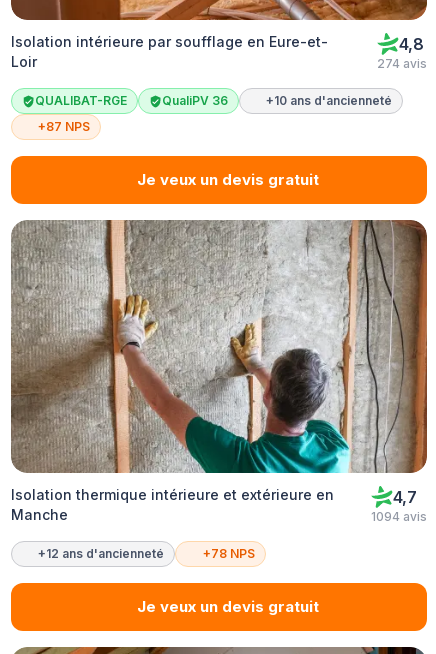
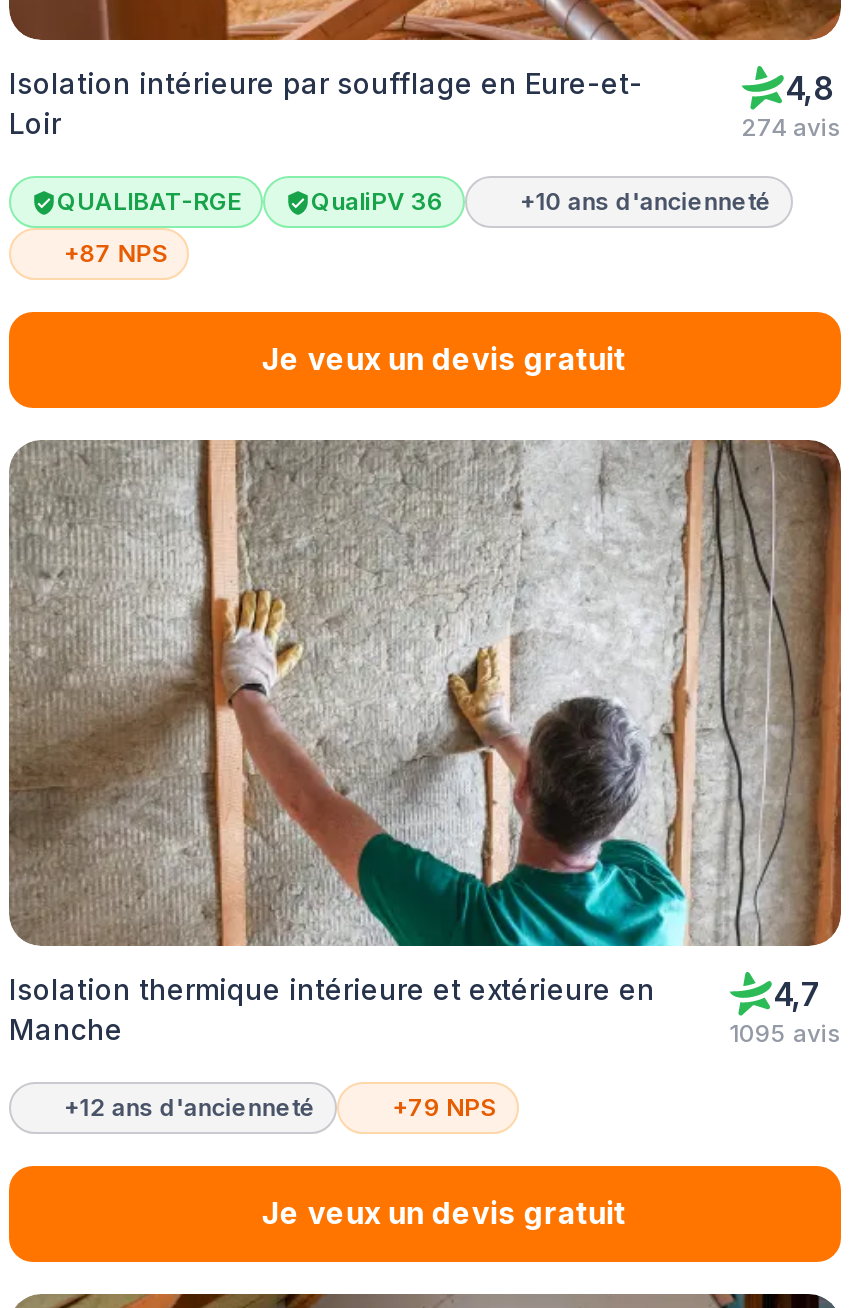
- 1094 avis
+ 1095 avis

- +78 NPS
+ +79 NPS
